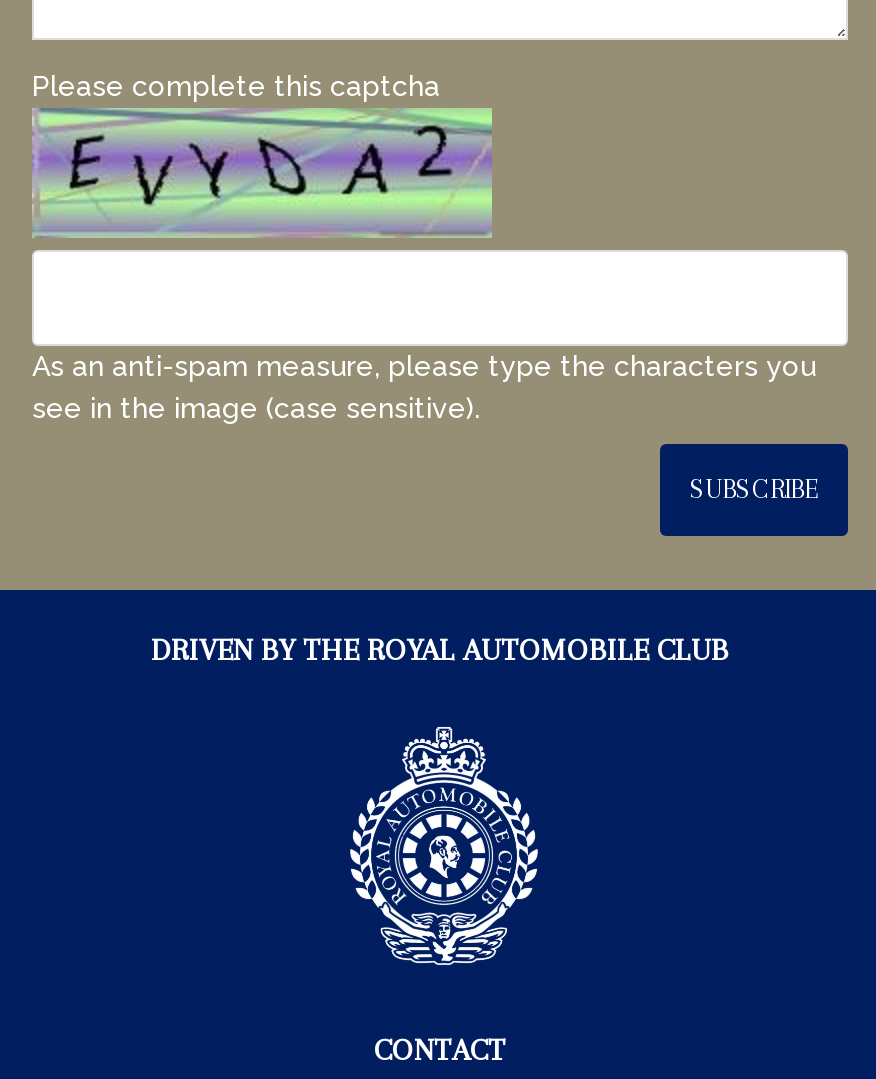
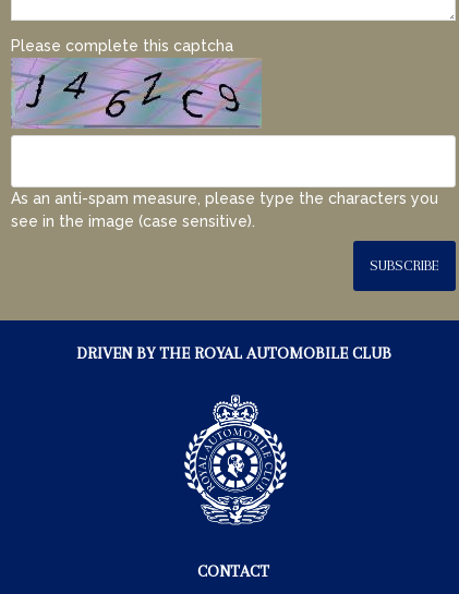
- [image]
+ [image]
